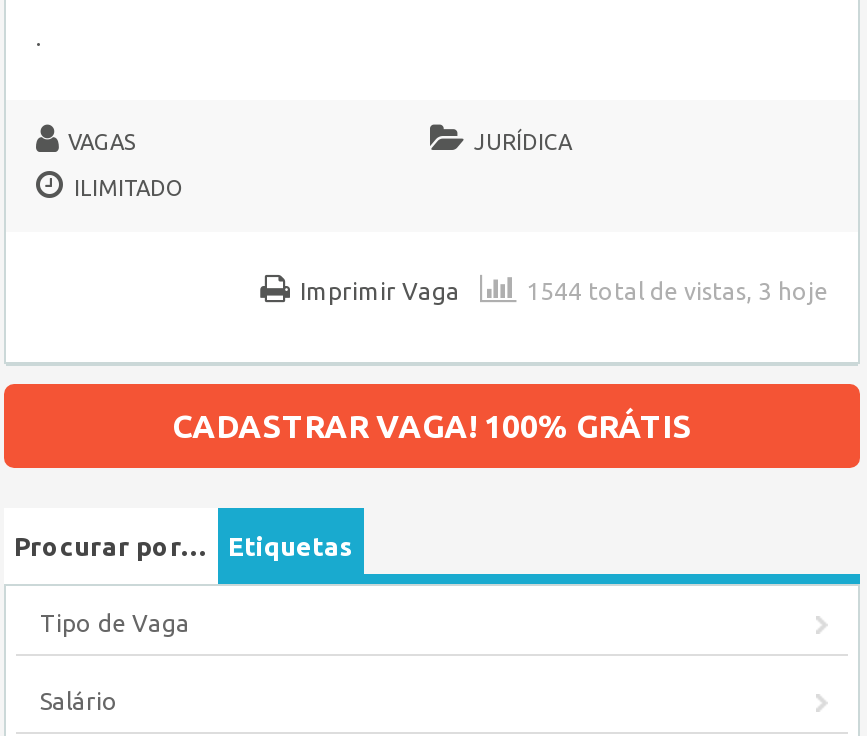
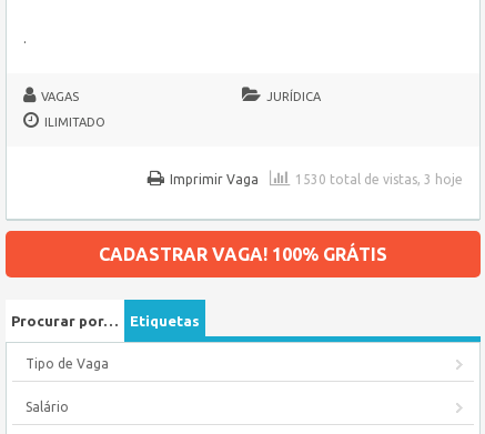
- 1544 total de vistas, 3 hoje
+ 1530 total de vistas, 3 hoje
